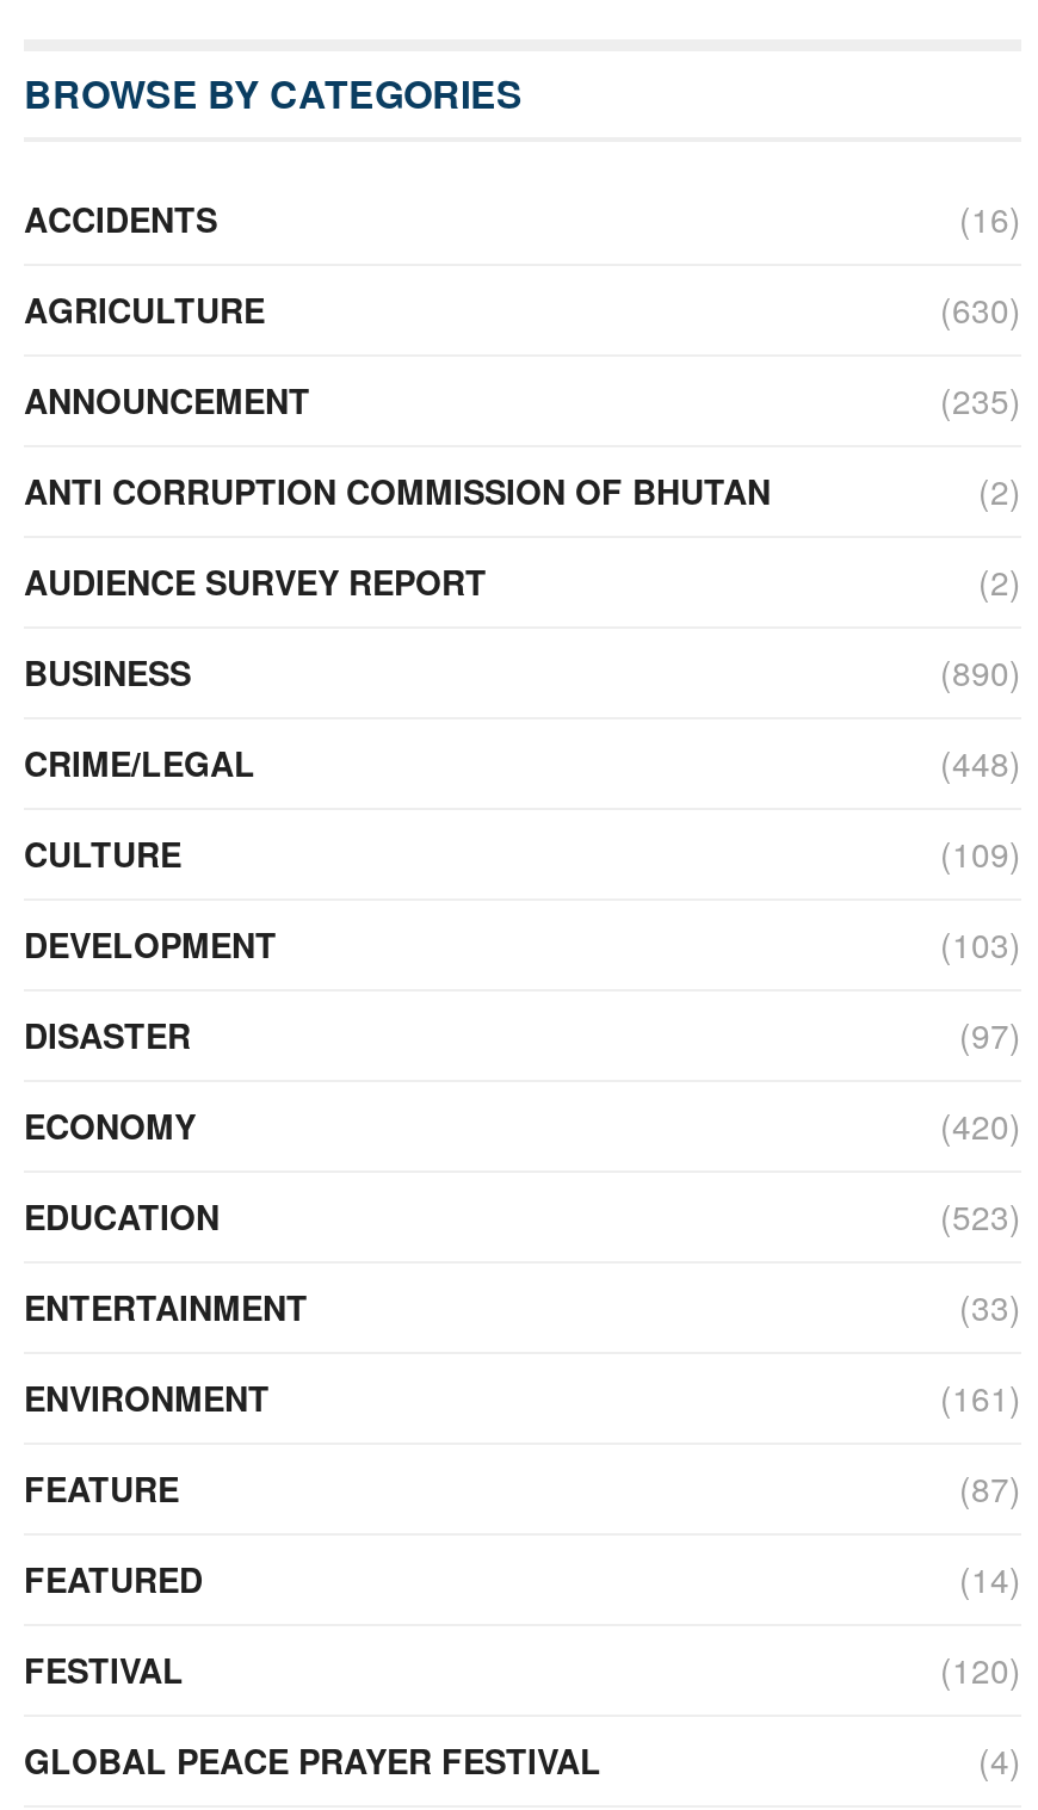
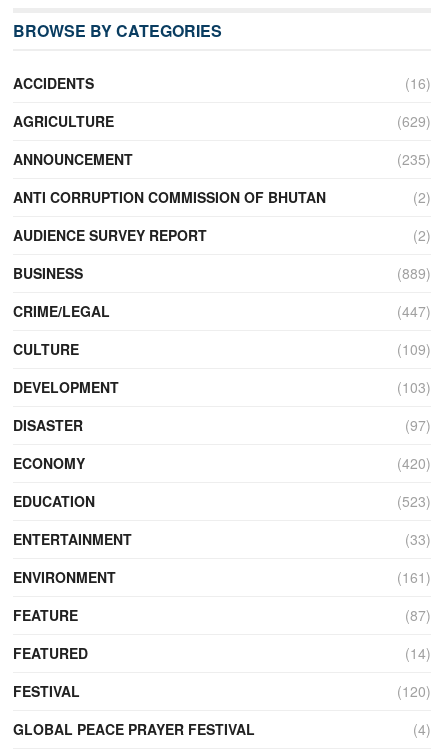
- (630)
+ (629)

- (890)
+ (889)

- (448)
+ (447)
